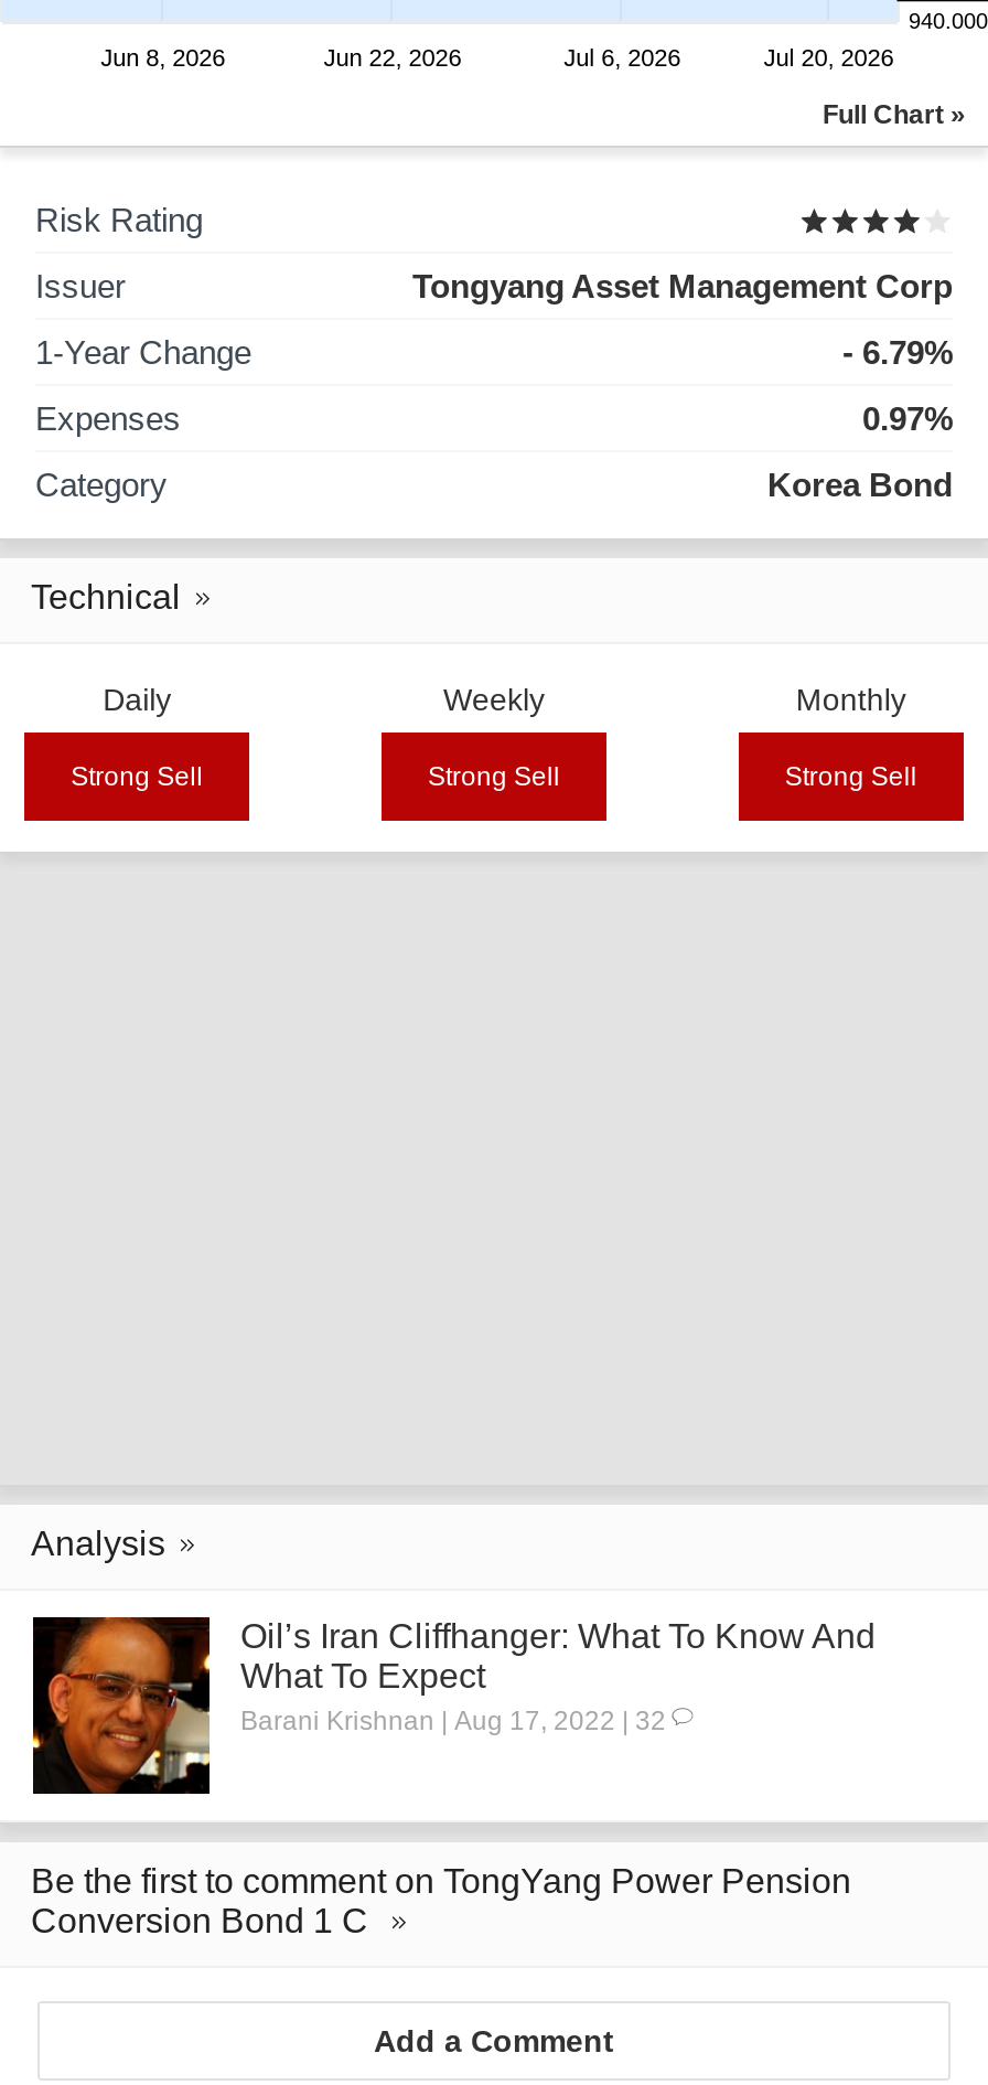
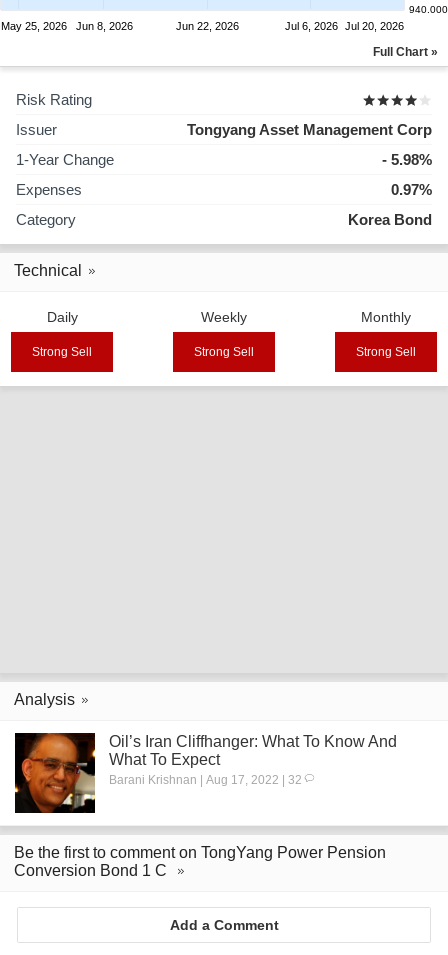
+ May 25, 2026

- - 6.79%
+ - 5.98%
